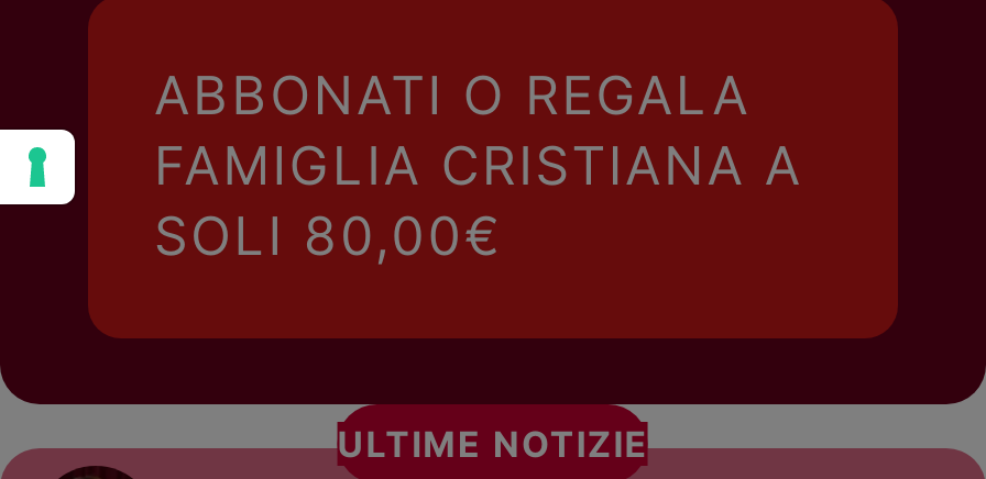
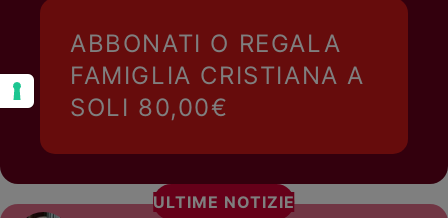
- [image]
+ [image]
